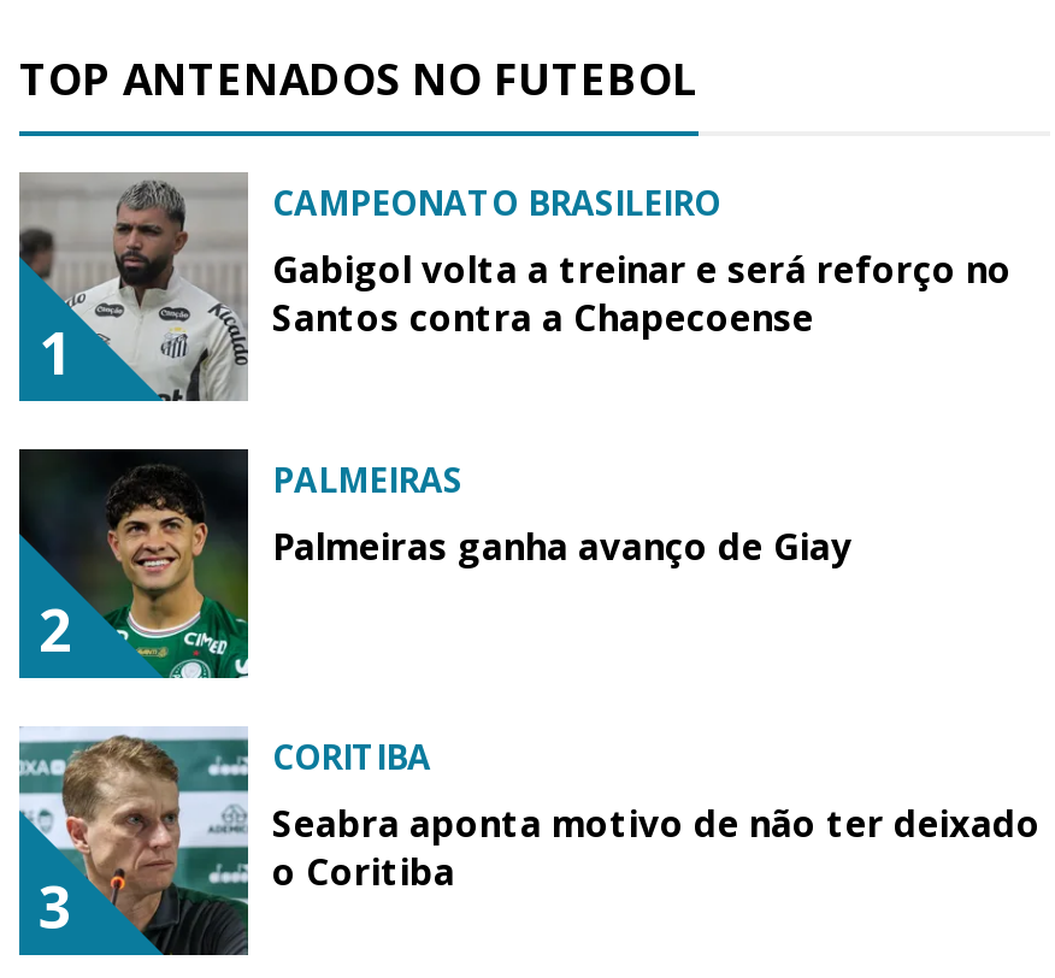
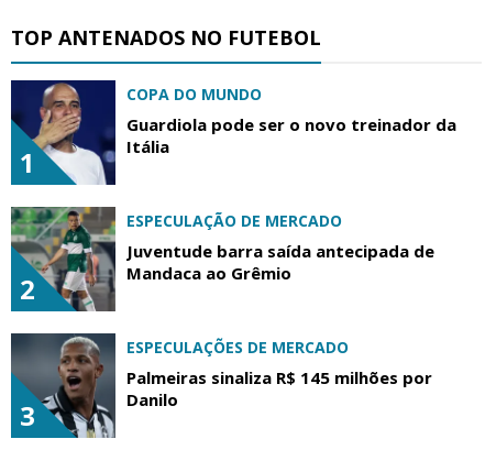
- [image]
- CAMPEONATO BRASILEIRO
- Gabigol volta a treinar e será reforço no
- Santos contra a Chapecoense
+ [image]
+ COPA DO MUNDO
+ Guardiola pode ser o novo treinador da
+ Itália

- [image]
- PALMEIRAS
- Palmeiras ganha avanço de Giay
+ [image]
+ ESPECULAÇÃO DE MERCADO
+ Juventude barra saída antecipada de
+ Mandaca ao Grêmio

- [image]
- CORITIBA
- Seabra aponta motivo de não ter deixado
- o Coritiba
+ [image]
+ ESPECULAÇÕES DE MERCADO
+ Palmeiras sinaliza R$ 145 milhões por
+ Danilo
